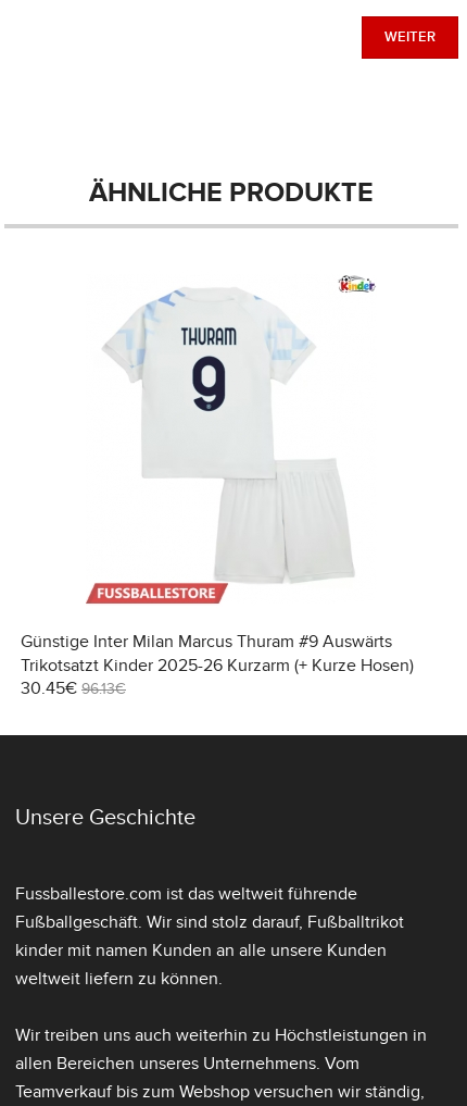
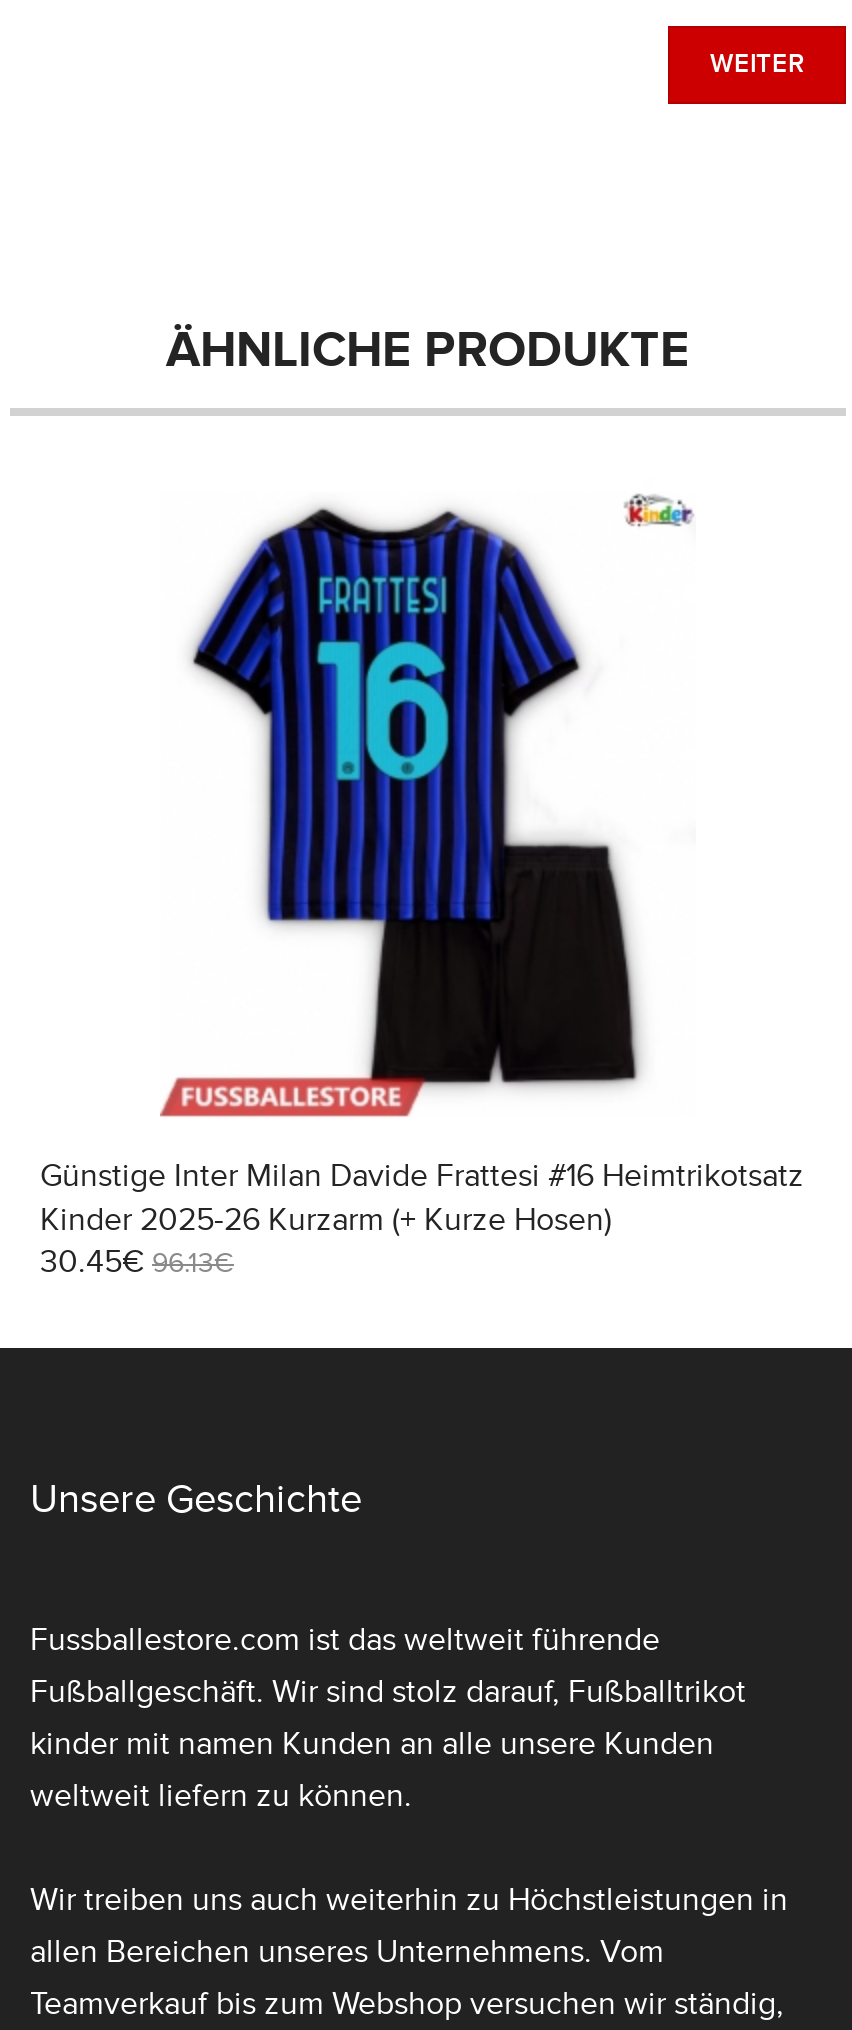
- [image]
- Günstige Inter Milan Marcus Thuram #9 Auswärts
- Trikotsatzt Kinder 2025-26 Kurzarm (+ Kurze Hosen)
+ [image]
+ Günstige Inter Milan Davide Frattesi #16 Heimtrikotsatz
+ Kinder 2025-26 Kurzarm (+ Kurze Hosen)
